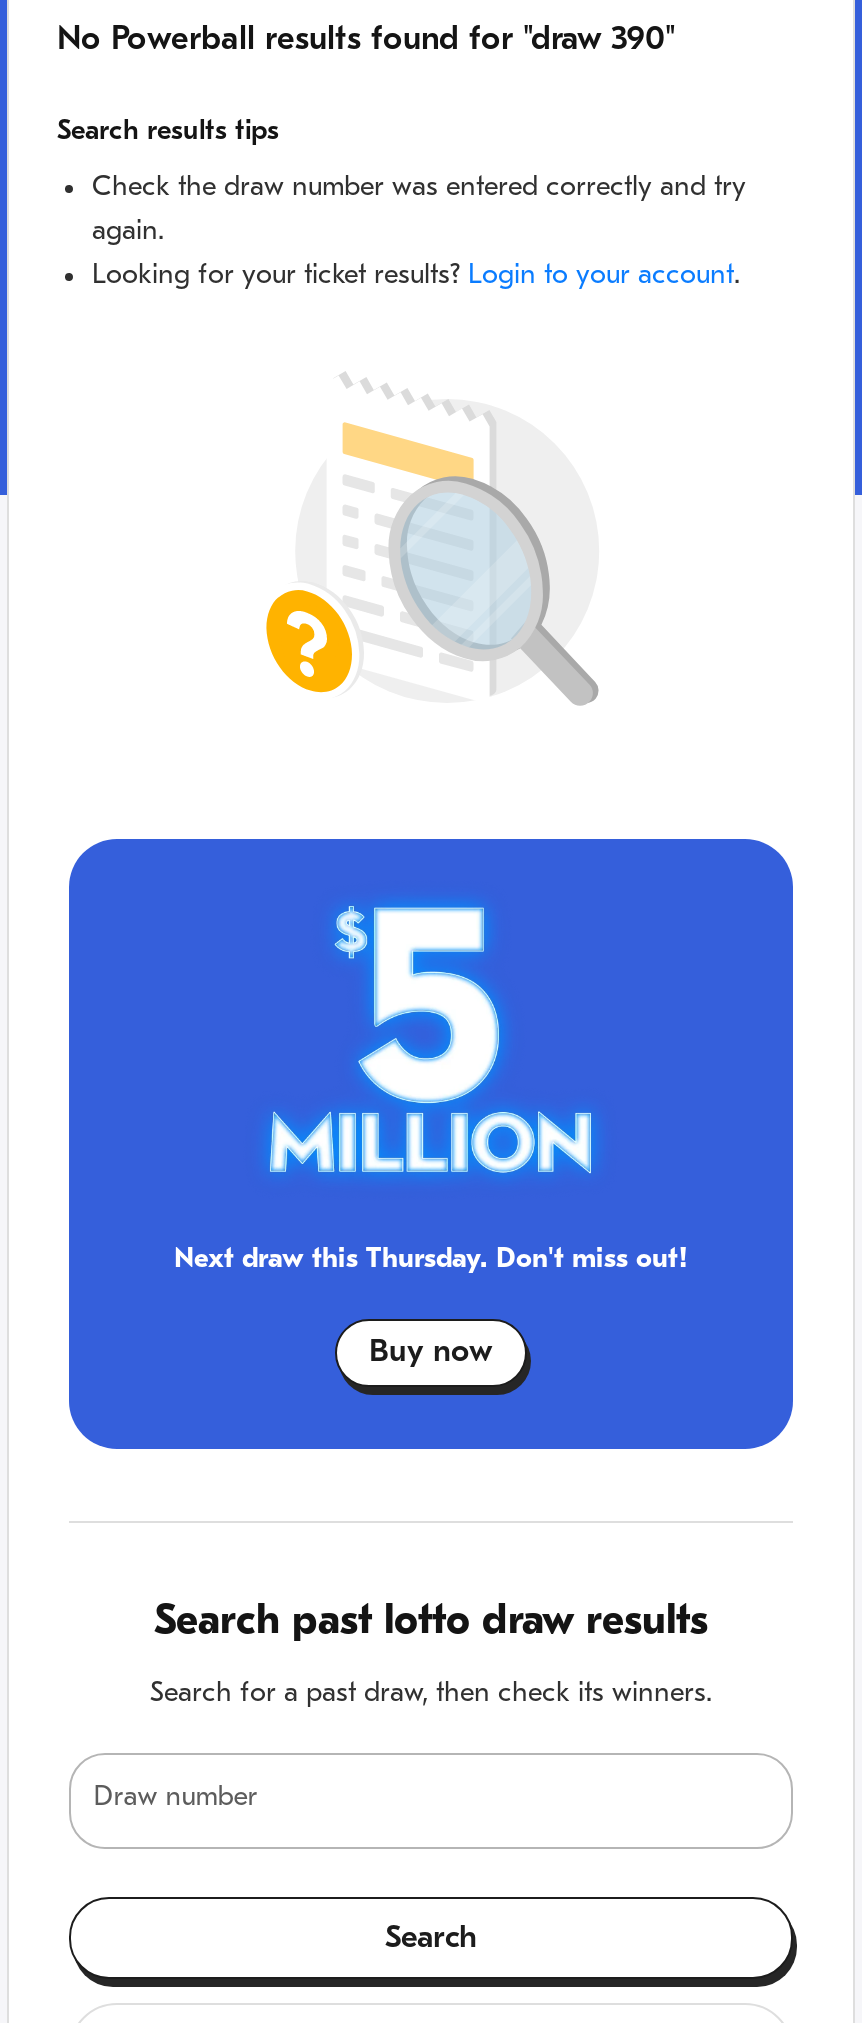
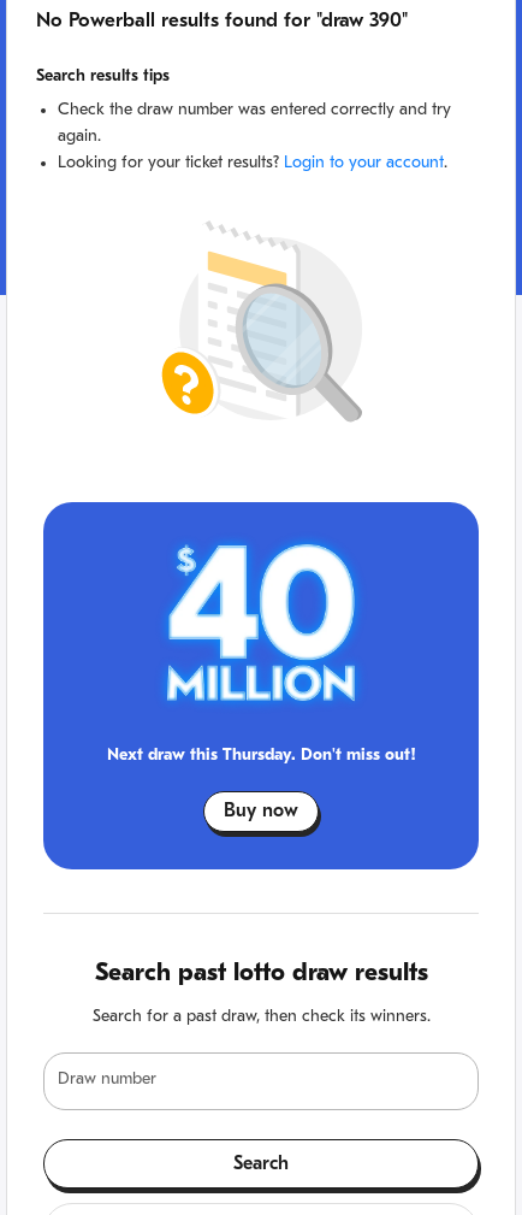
- [image]
+ [image]
